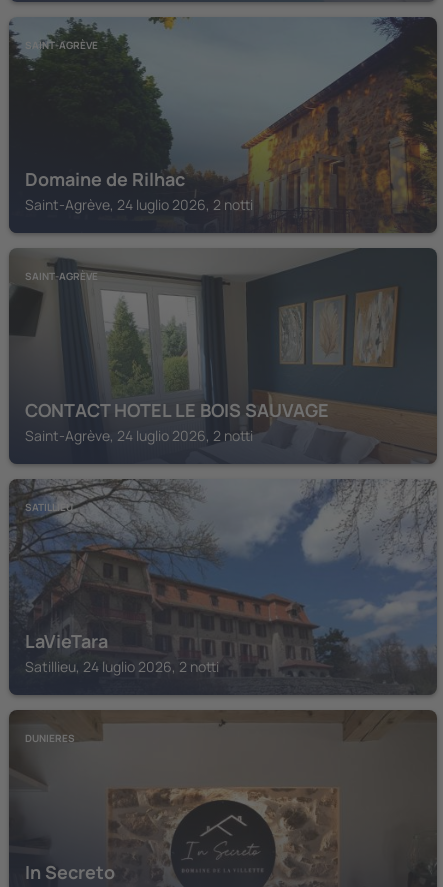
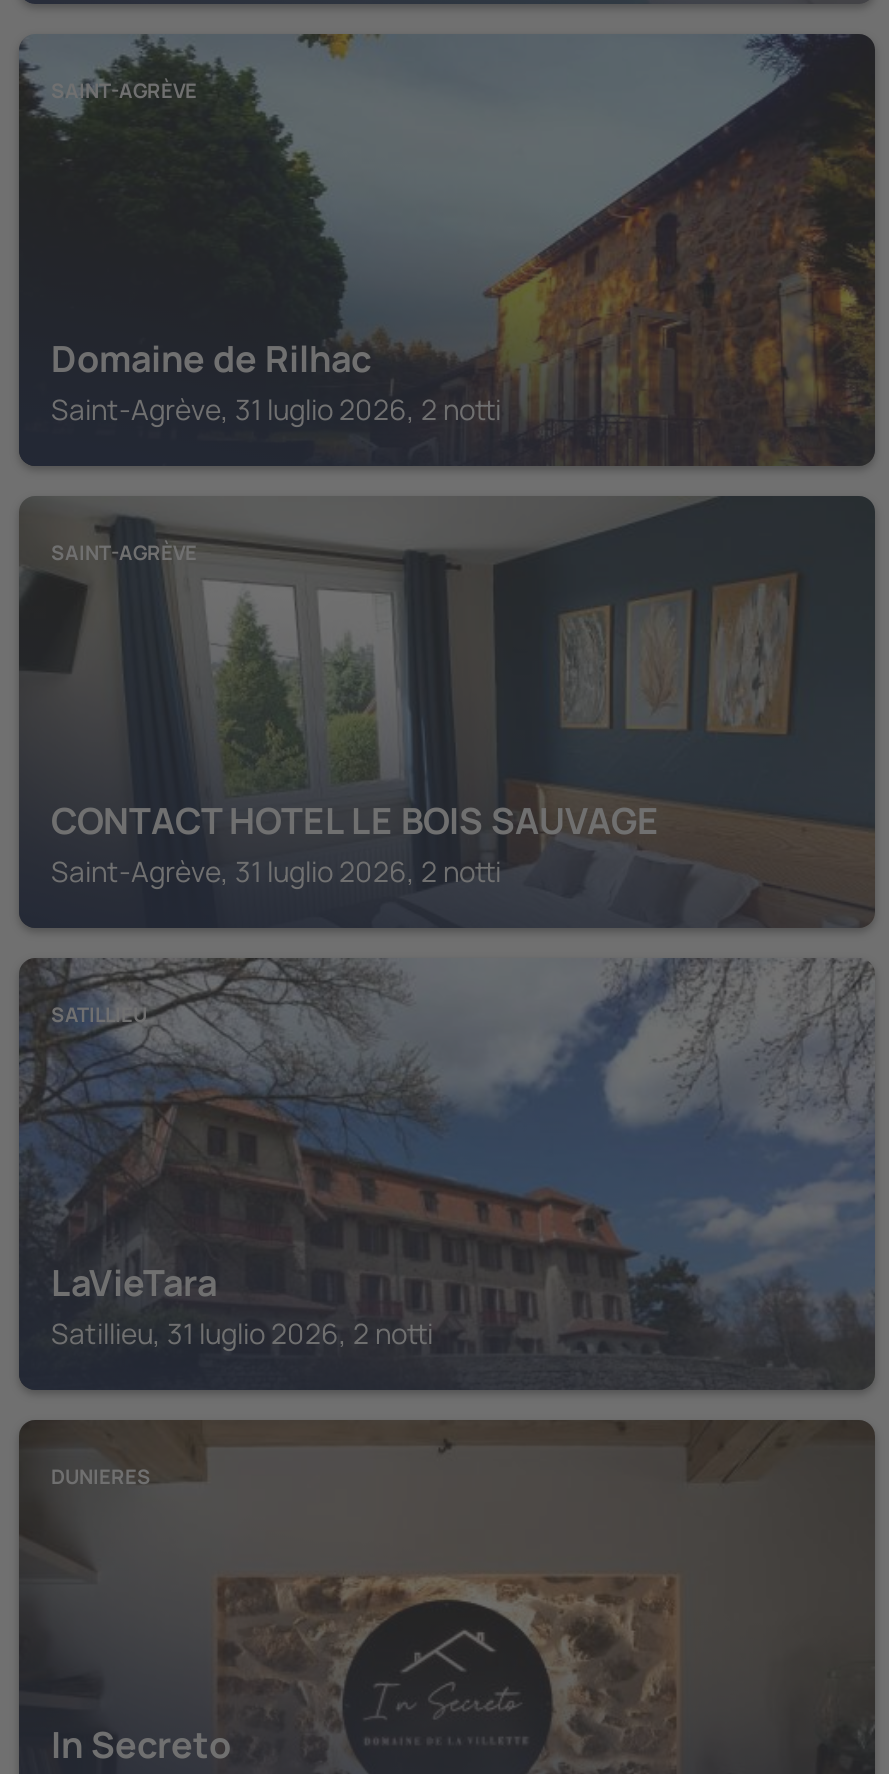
- Saint-Agrève, 24 luglio 2026, 2 notti
+ Saint-Agrève, 31 luglio 2026, 2 notti

- Saint-Agrève, 24 luglio 2026, 2 notti
+ Saint-Agrève, 31 luglio 2026, 2 notti

- Satillieu, 24 luglio 2026, 2 notti
+ Satillieu, 31 luglio 2026, 2 notti
